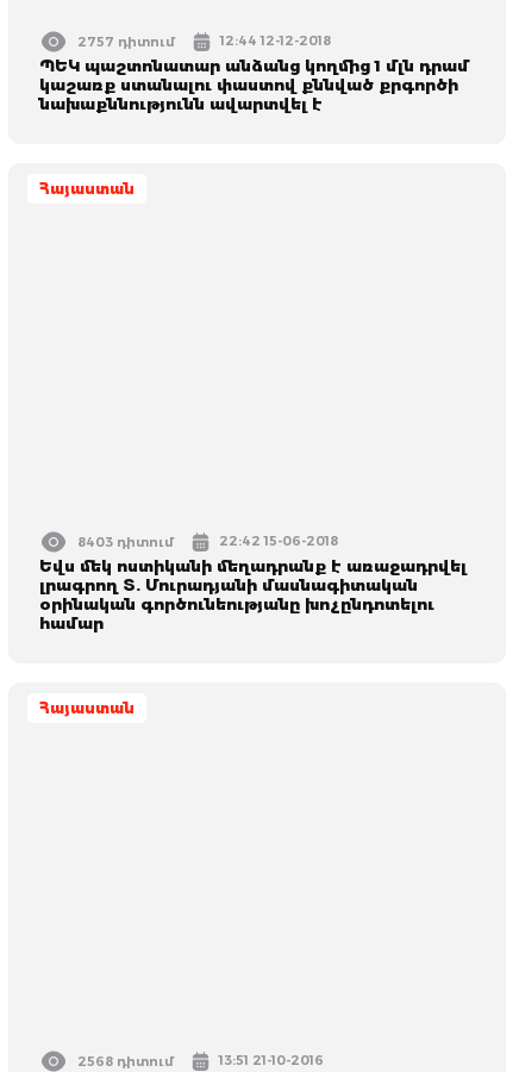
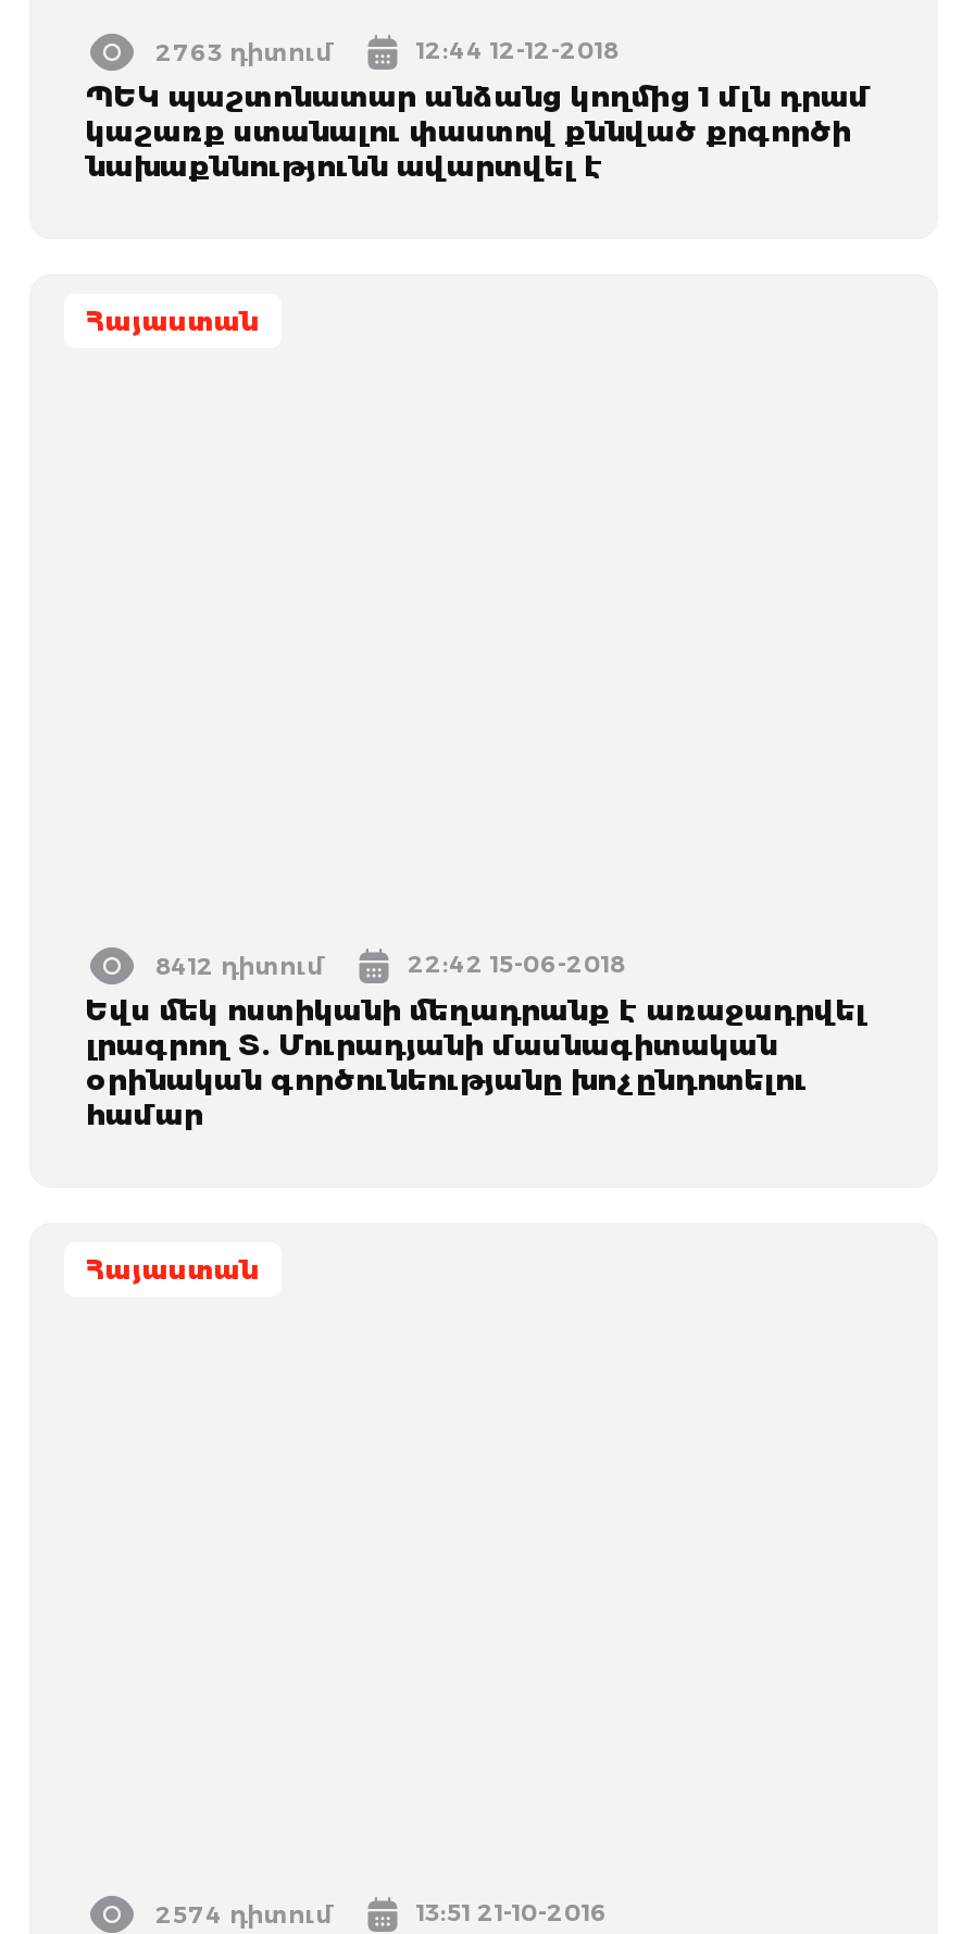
- 2757 դիտում
+ 2763 դիտում

- 8403 դիտում
+ 8412 դիտում

- 2568 դիտում
+ 2574 դիտում
